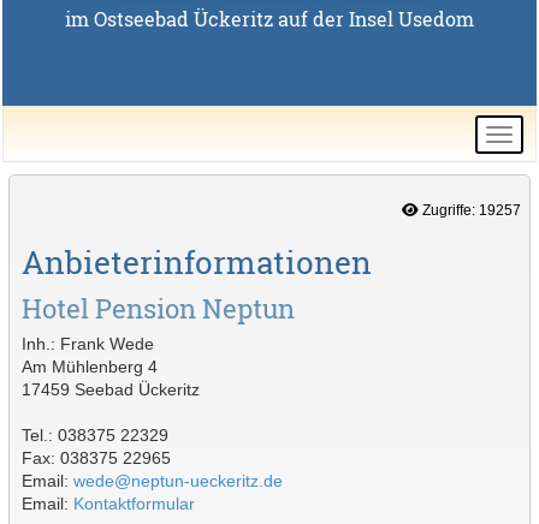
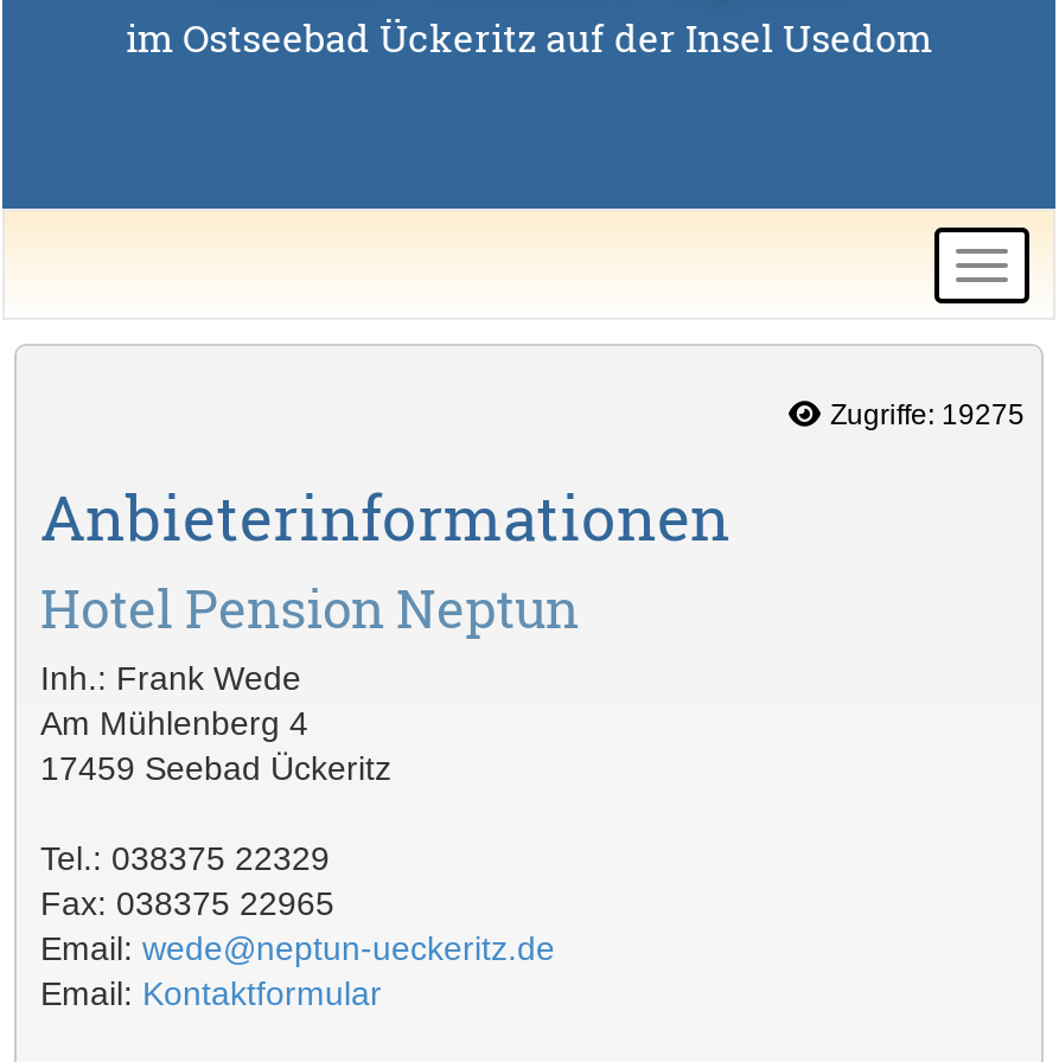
- Zugriffe: 19257
+ Zugriffe: 19275
